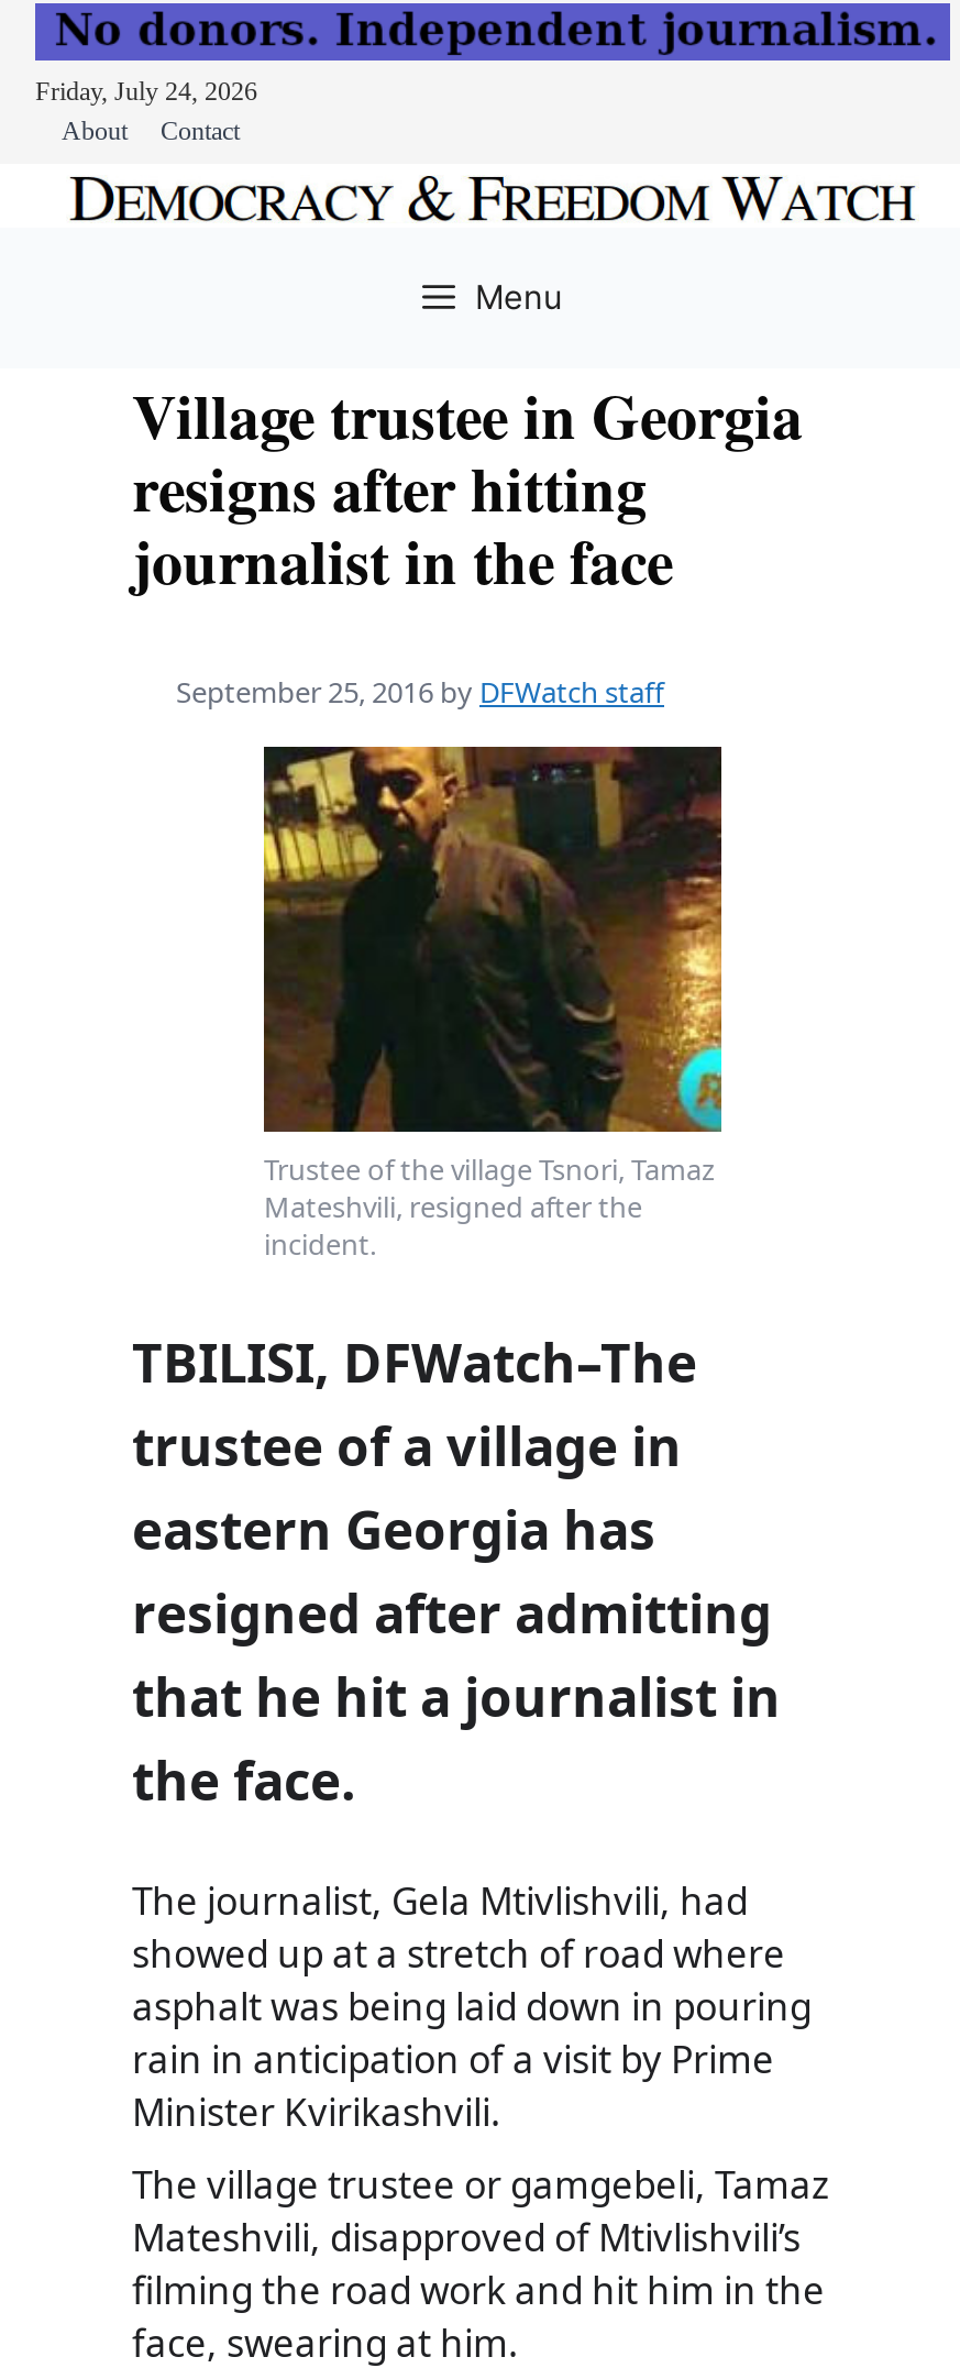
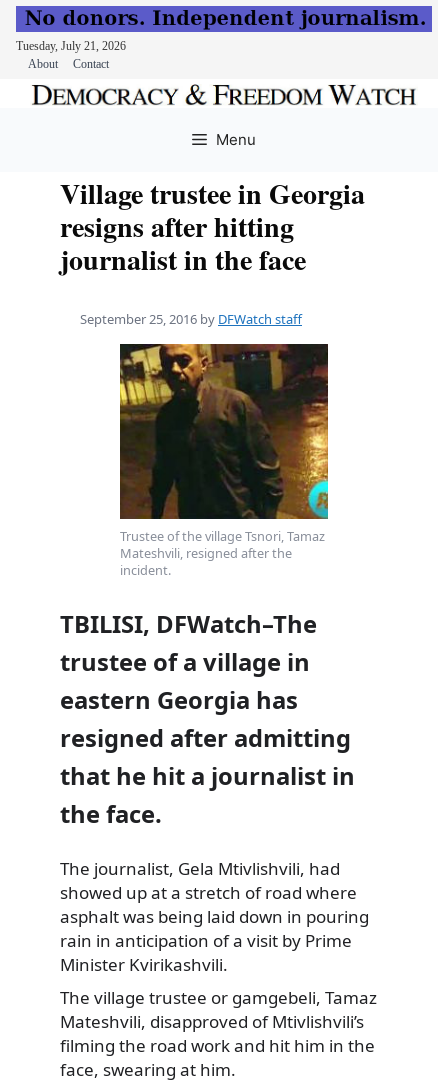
- Friday, July 24, 2026
+ Tuesday, July 21, 2026
